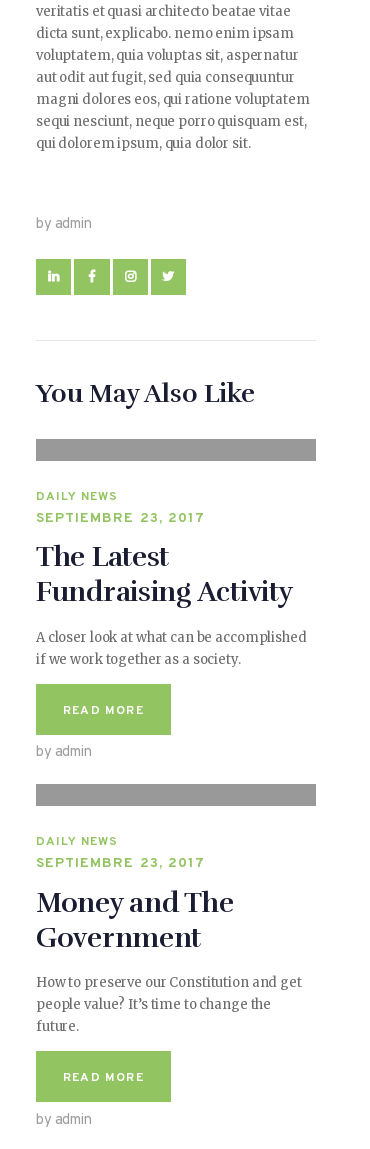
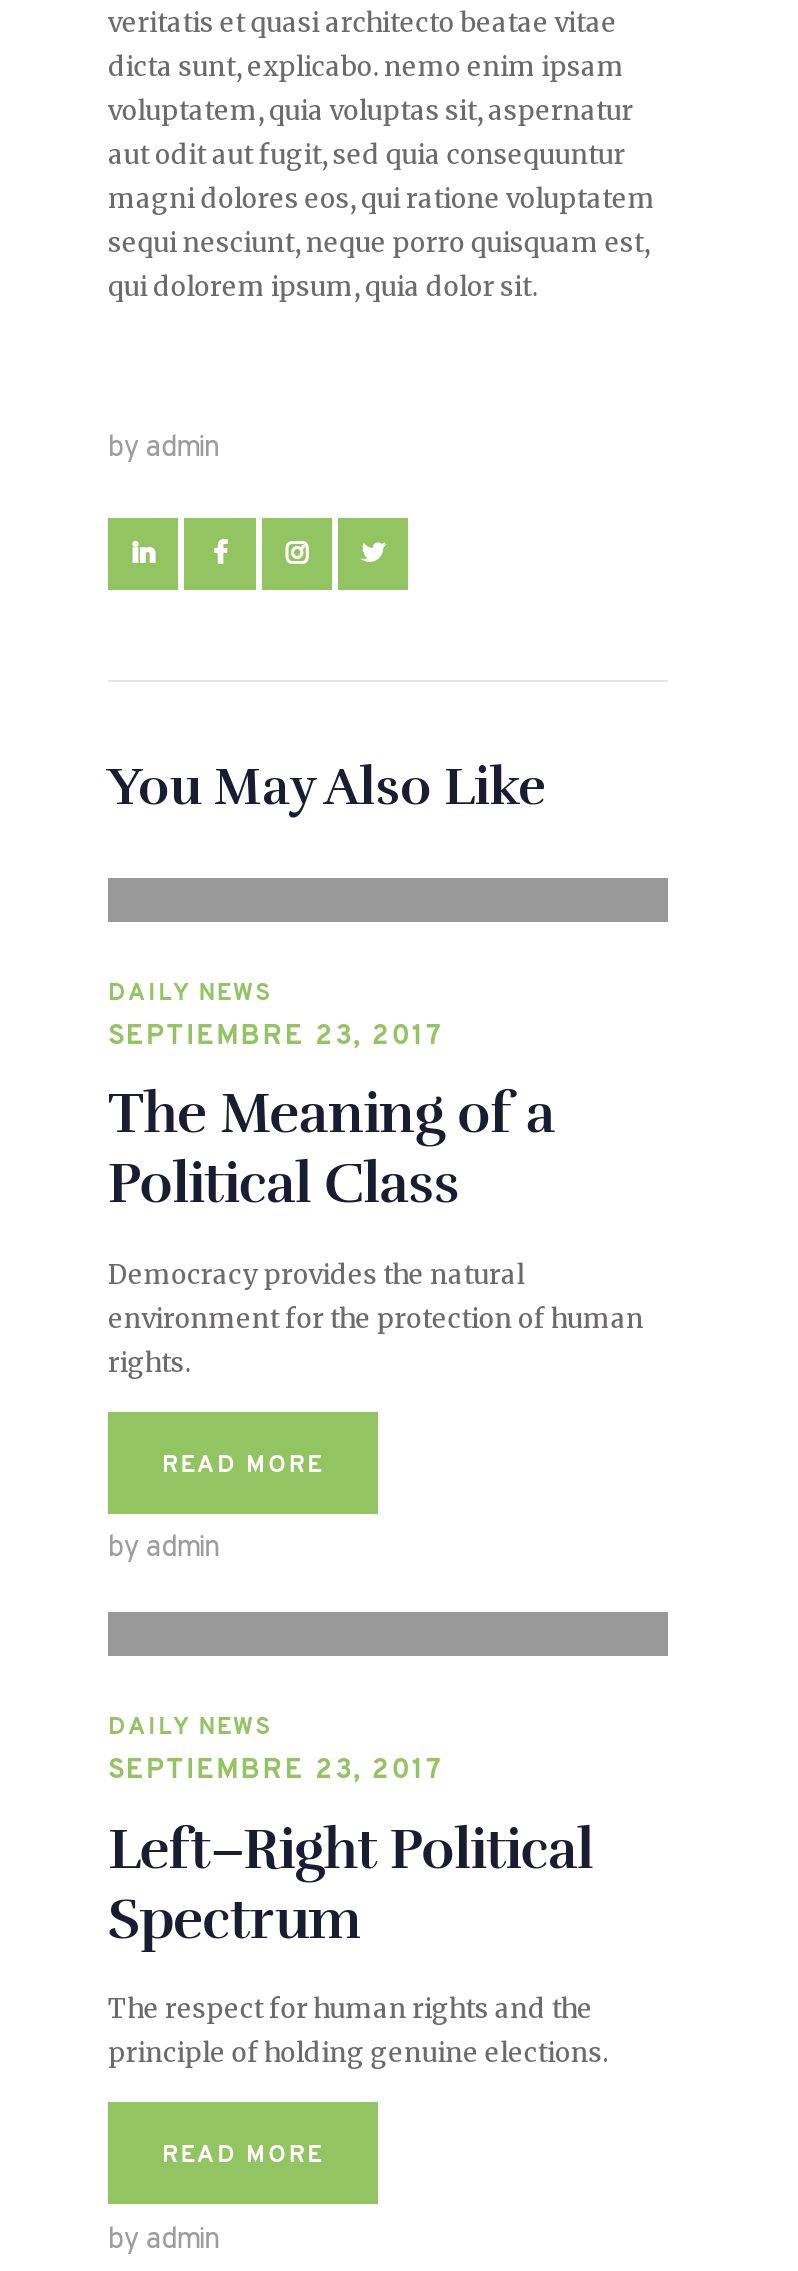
- The Latest
- Fundraising Activity
+ The Meaning of a
+ Political Class

- A closer look at what can be accomplished
- if we work together as a society.
+ Democracy provides the natural
+ environment for the protection of human
+ rights.

moved down: READ MORE | by admin | DAILY NEWS | SEPTIEMBRE 23, 2017

- Money and The
- Government
+ Left–Right Political
+ Spectrum

- How to preserve our Constitution and get
- people value? It’s time to change the
- future.
+ The respect for human rights and the
+ principle of holding genuine elections.
